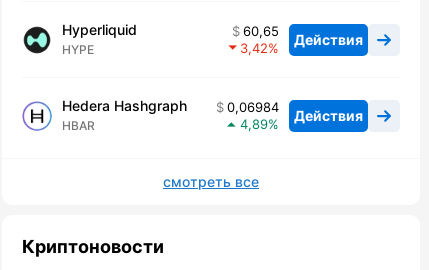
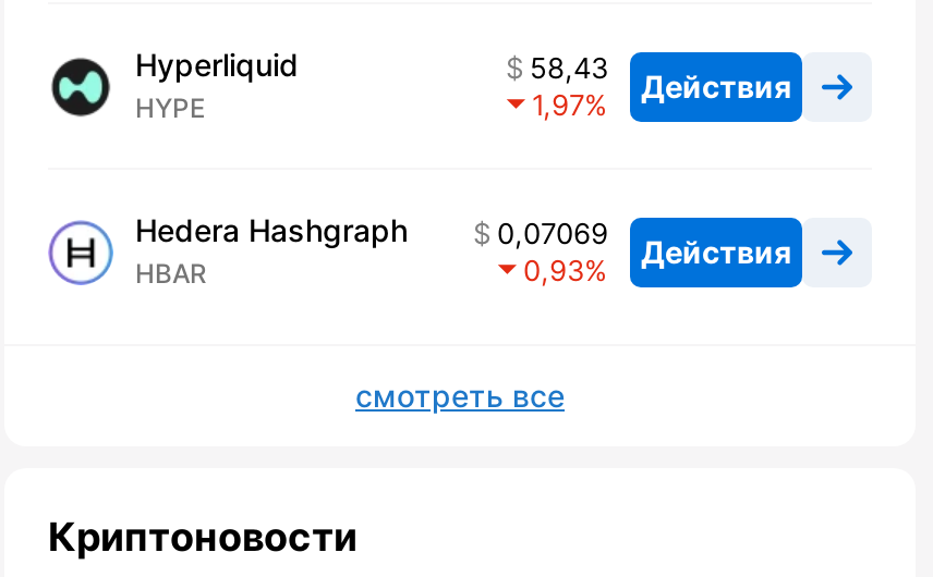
- 60,65 Действия
+ 58,43 Действия

- 3,42
+ 1,97

- 0,06984 Действия
+ 0,07069 Действия

- 4,89
+ 0,93
